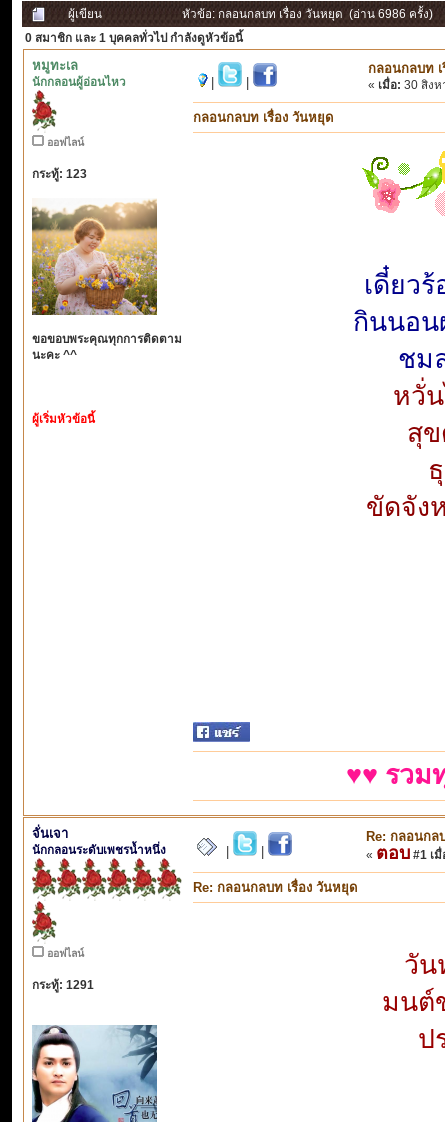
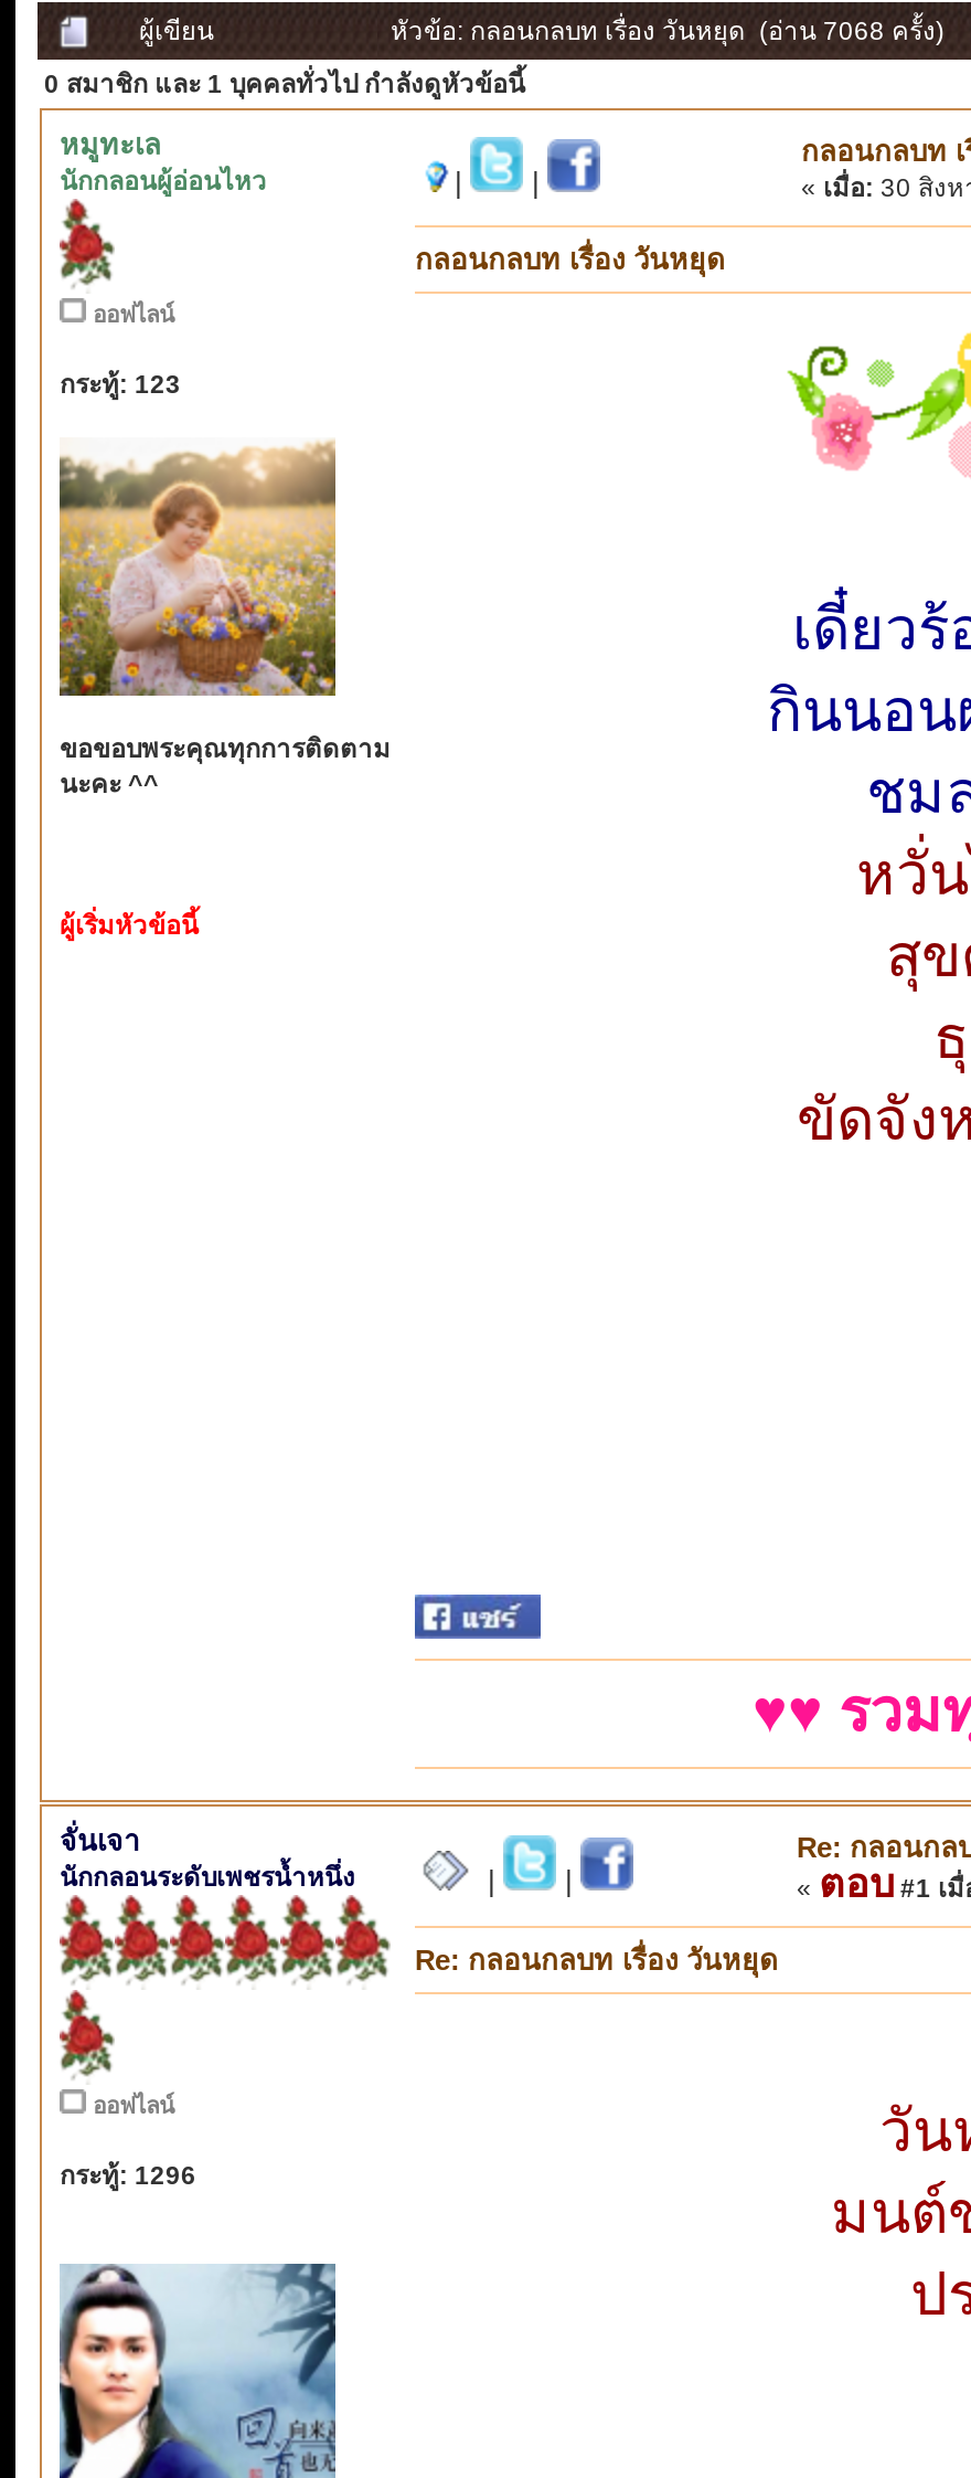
- หัวข้อ: กลอนกลบท เรื่อง วันหยุด (อ่าน 6986 ครั้ง)
+ หัวข้อ: กลอนกลบท เรื่อง วันหยุด (อ่าน 7068 ครั้ง)

- กระทู้: 1291
+ กระทู้: 1296
